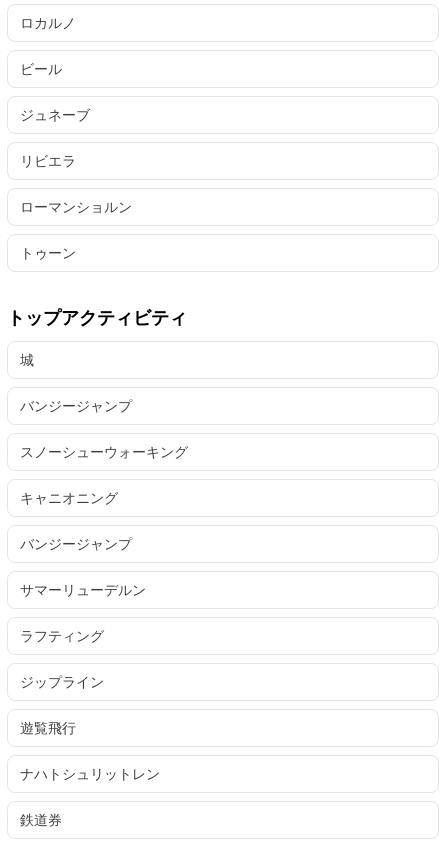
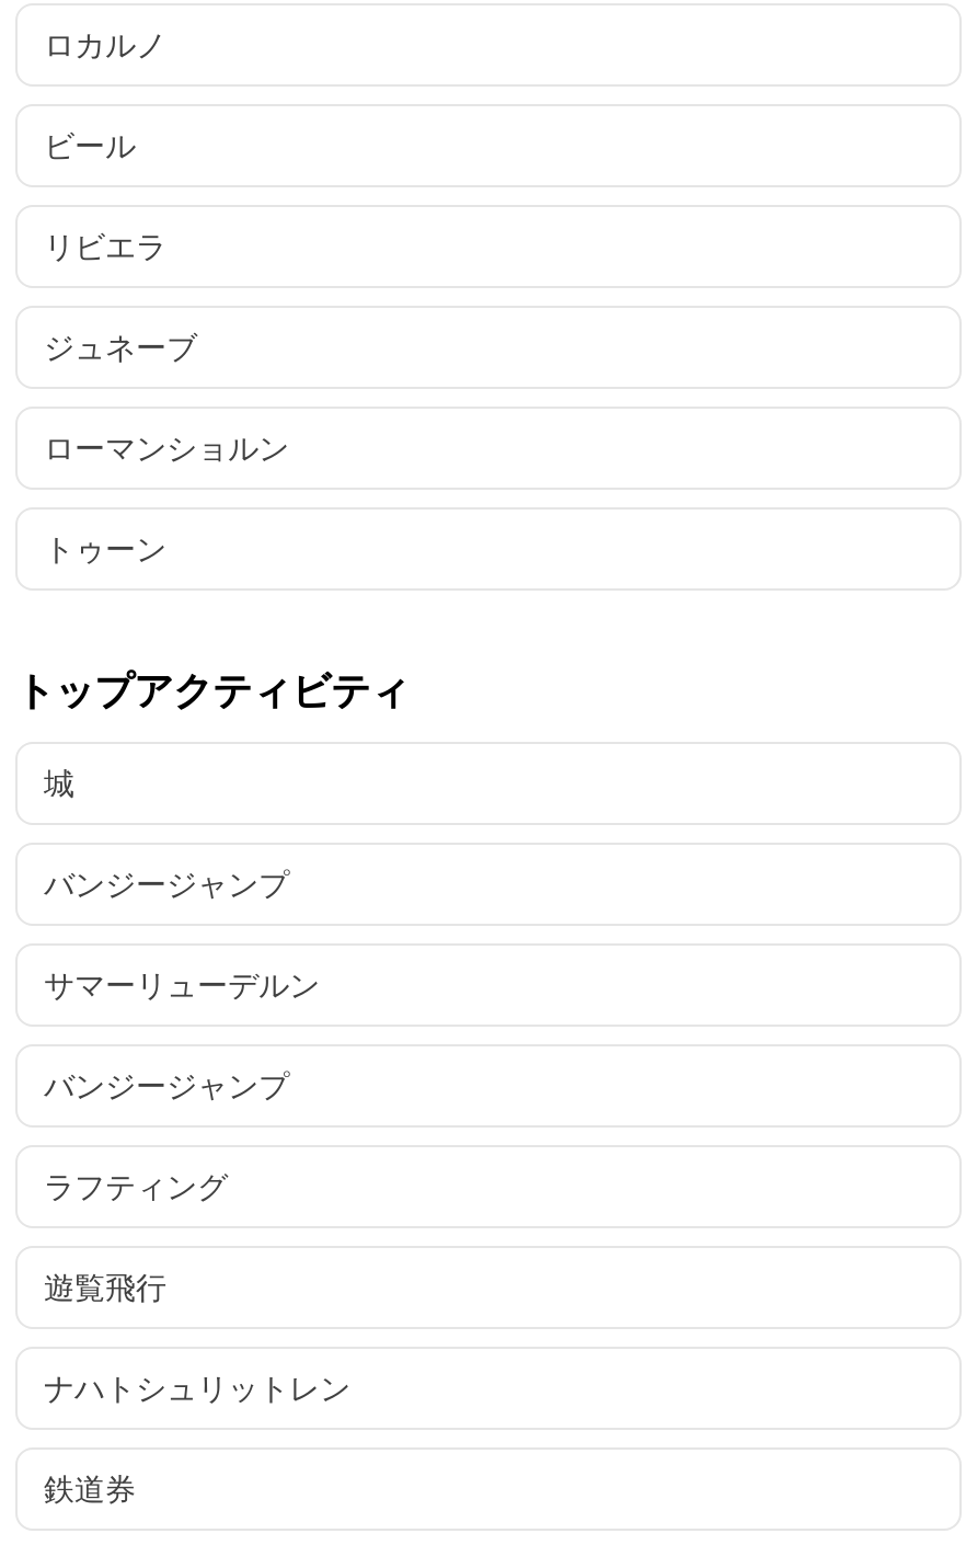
moved down: ジュネーブ

moved up: リビエラ

- スノーシューウォーキング
- キャニオニング

moved up: サマーリューデルン

- ジップライン
